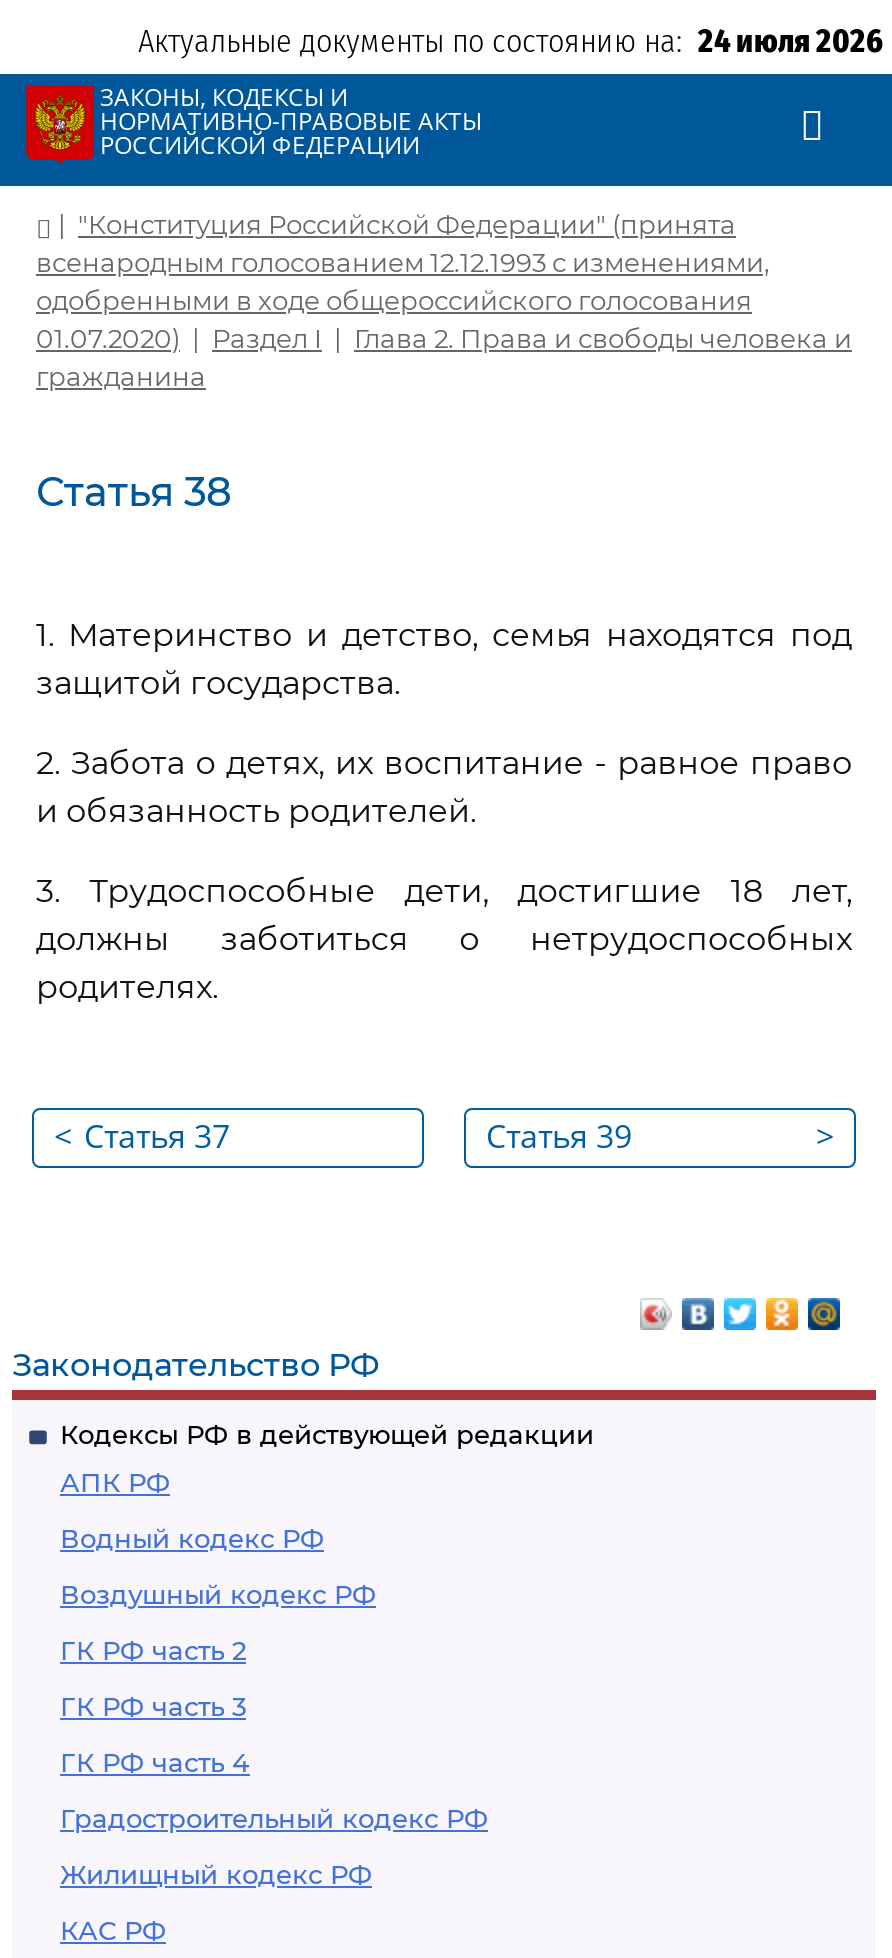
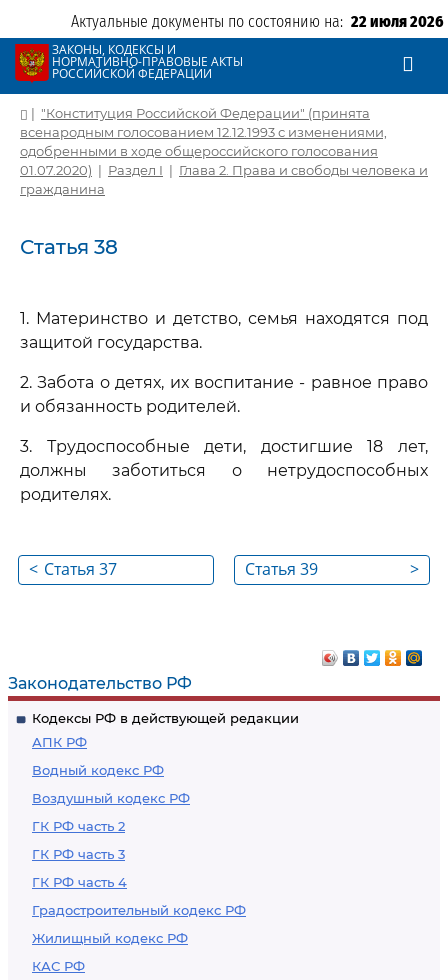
- Актуальные документы по состоянию на: 24 июля 2026
+ Актуальные документы по состоянию на: 22 июля 2026
